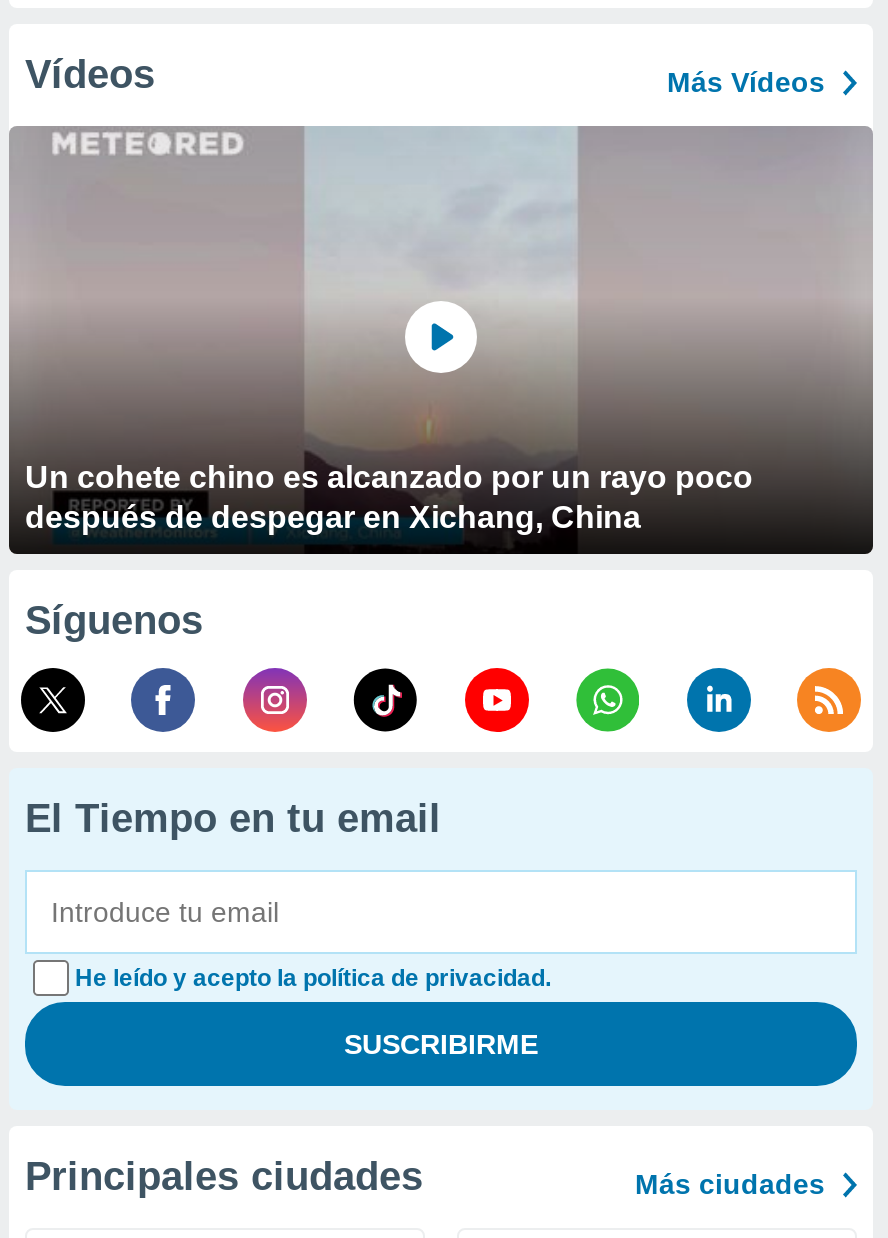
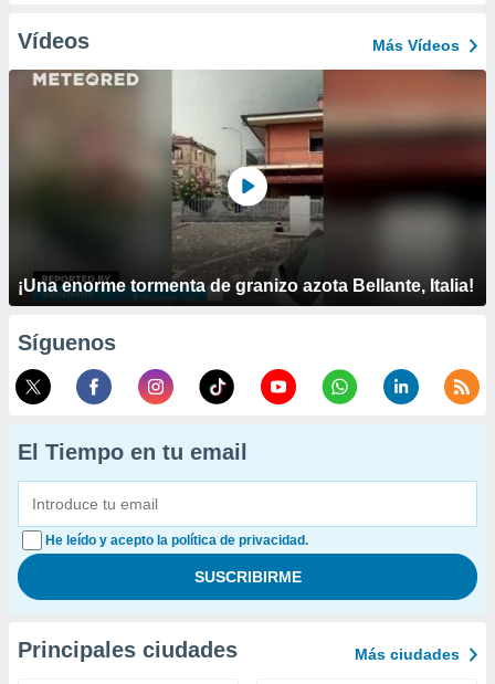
- [image]
- Un cohete chino es alcanzado por un rayo poco
- después de despegar en Xichang, China
+ [image]
+ ¡Una enorme tormenta de granizo azota Bellante, Italia!
